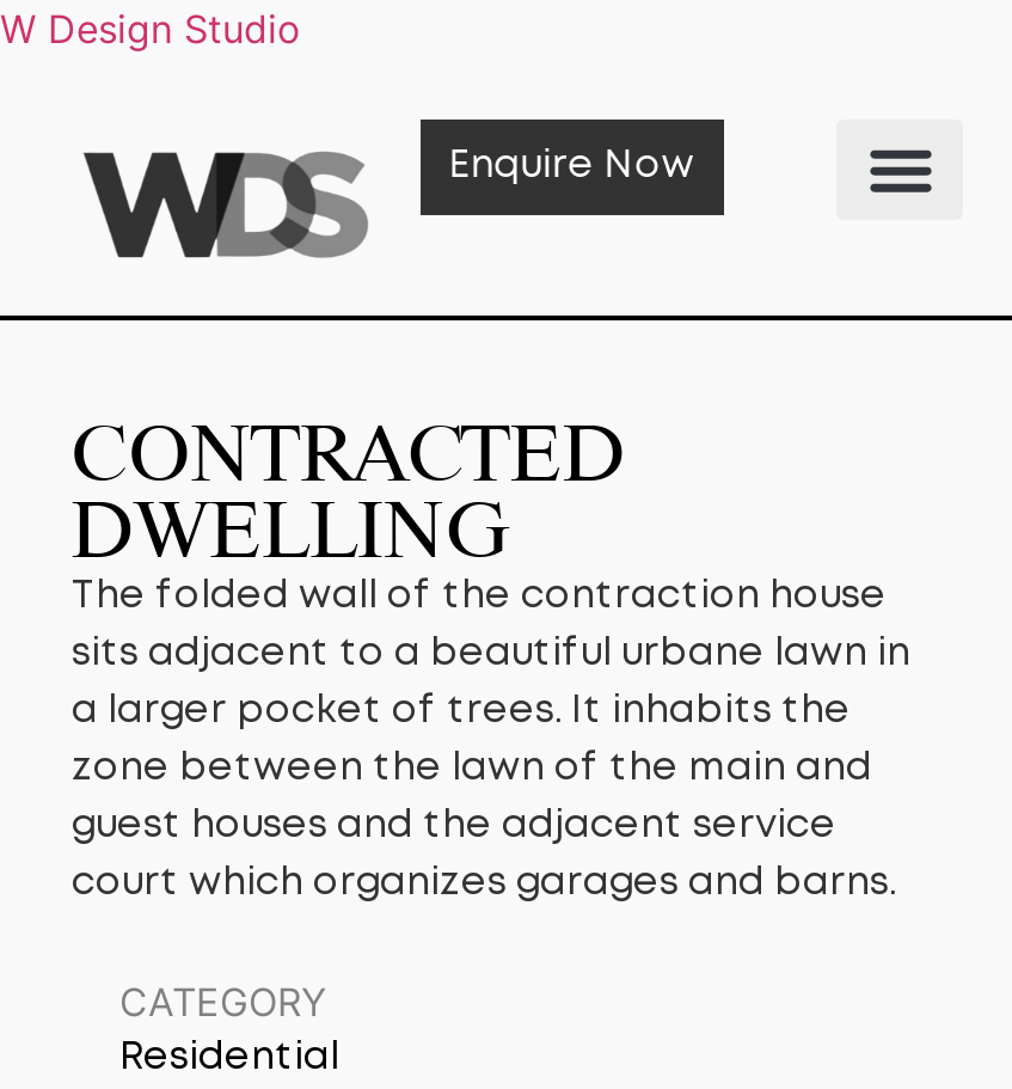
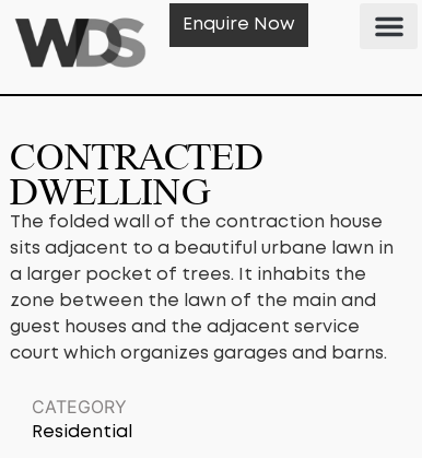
- W Design Studio
